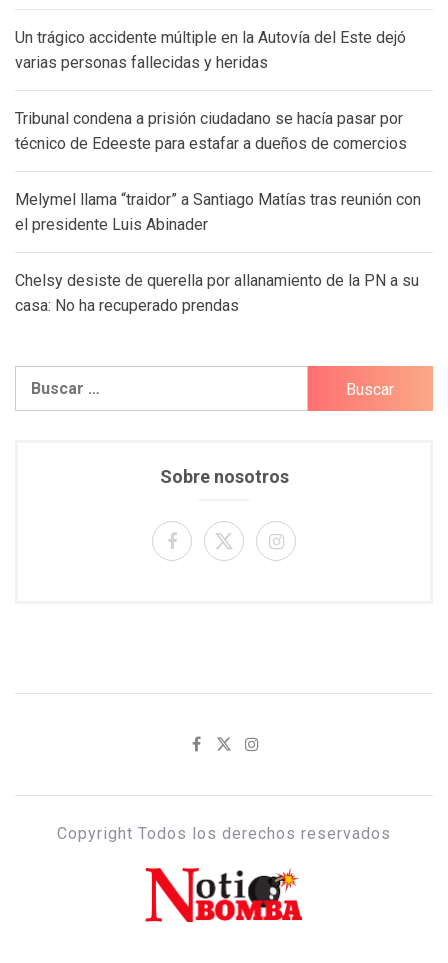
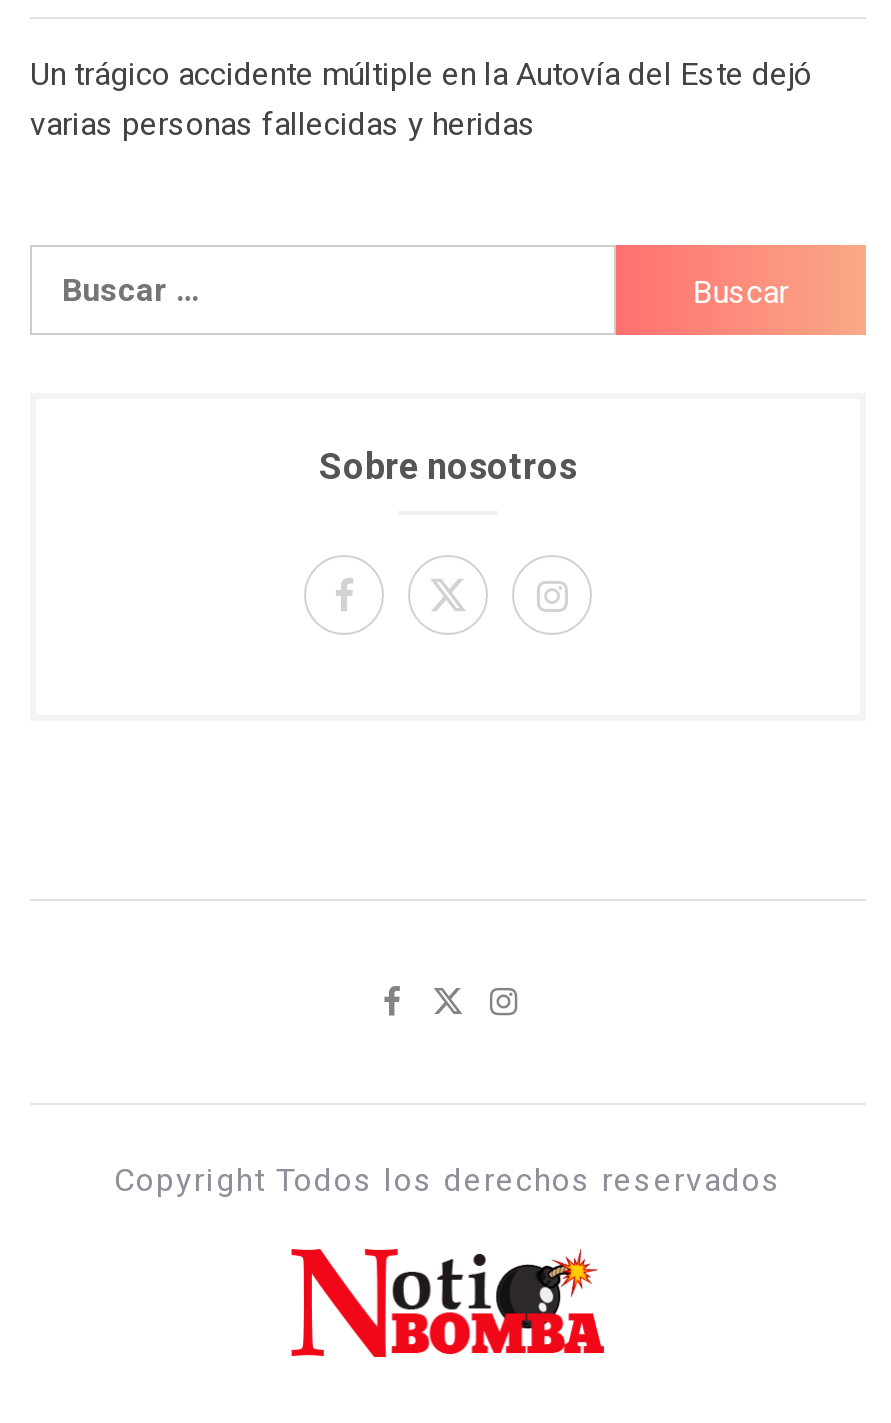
- Tribunal condena a prisión ciudadano se hacía pasar por
- técnico de Edeeste para estafar a dueños de comercios
- Melymel llama “traidor” a Santiago Matías tras reunión con
- el presidente Luis Abinader
- Chelsy desiste de querella por allanamiento de la PN a su
- casa: No ha recuperado prendas
